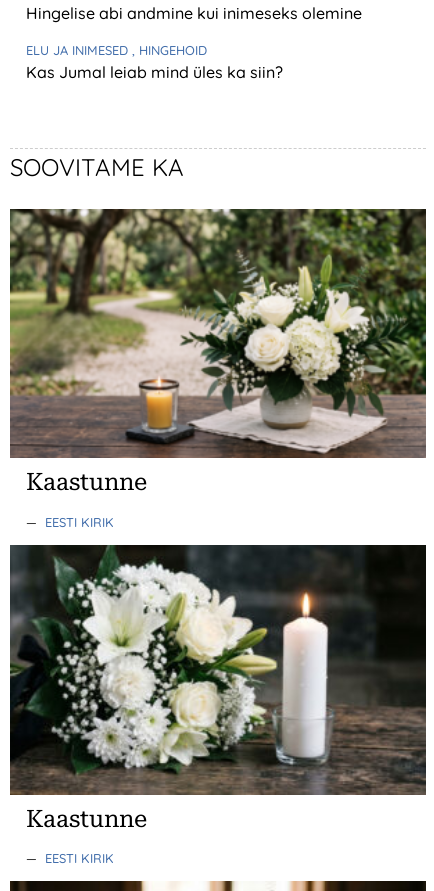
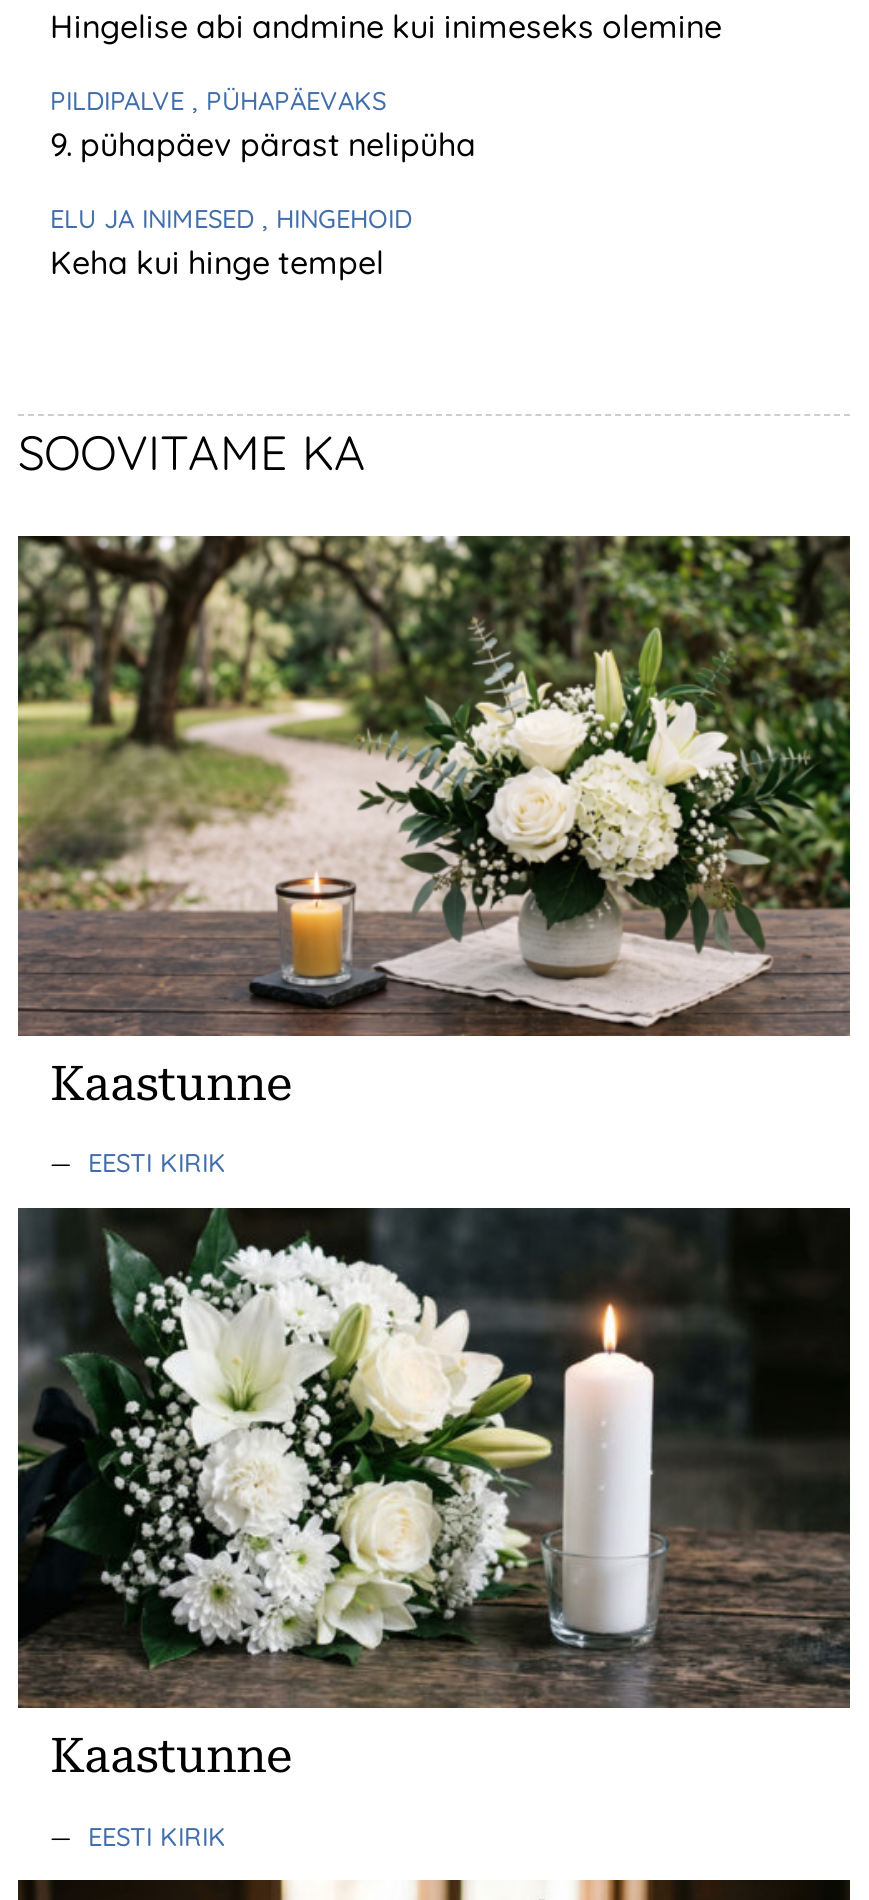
+ PILDIPALVE, PÜHAPÄEVAKS
+ 9. pühapäev pärast nelipüha

- Kas Jumal leiab mind üles ka siin?
+ Keha kui hinge tempel
